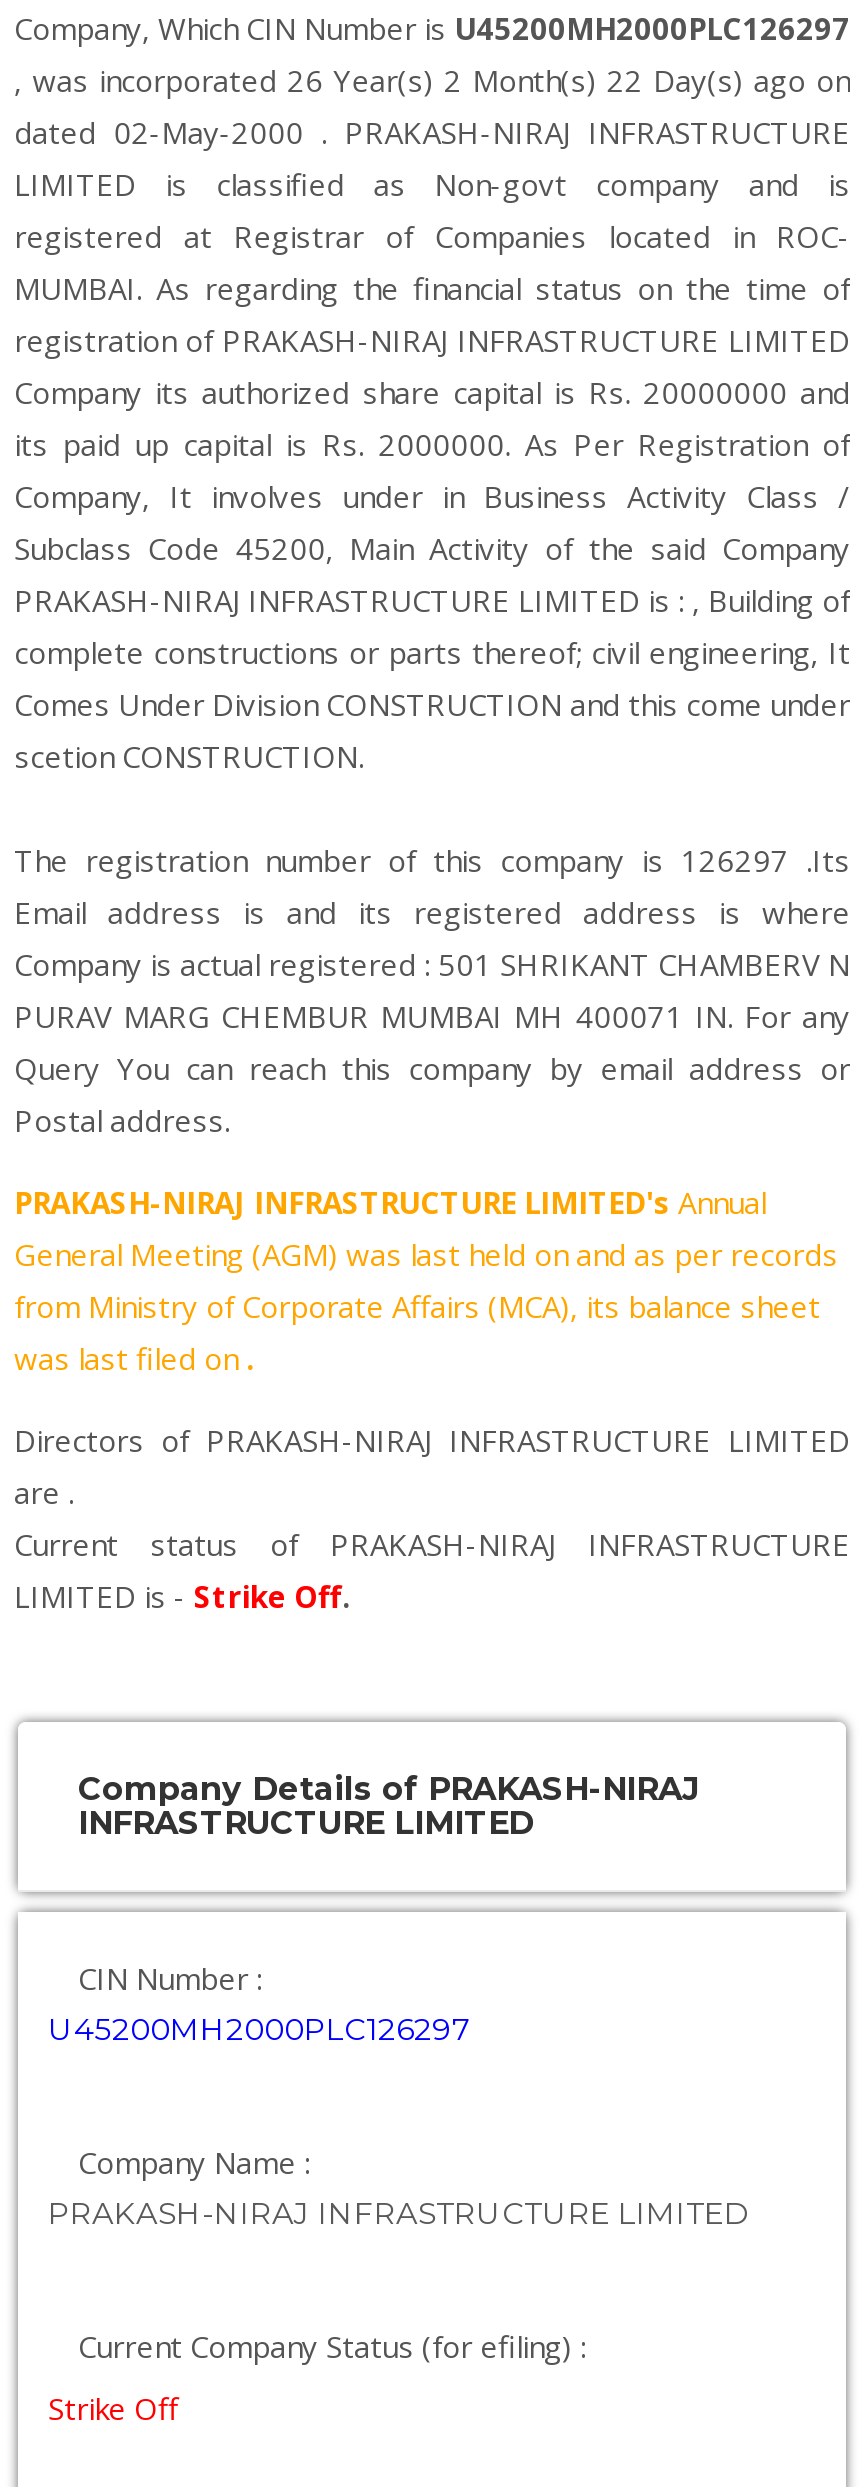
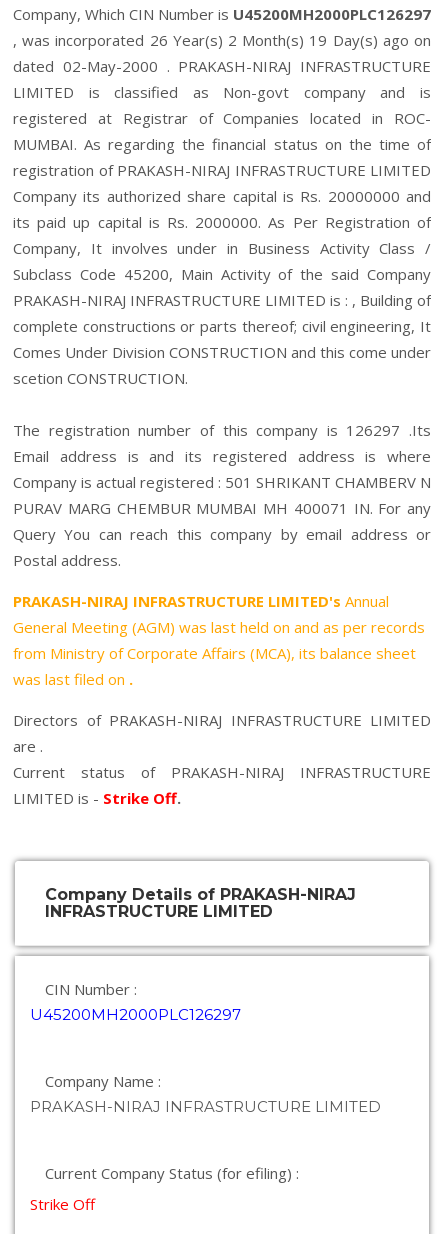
- , was incorporated 26 Year(s) 2 Month(s) 22 Day(s) ago on
+ , was incorporated 26 Year(s) 2 Month(s) 19 Day(s) ago on
